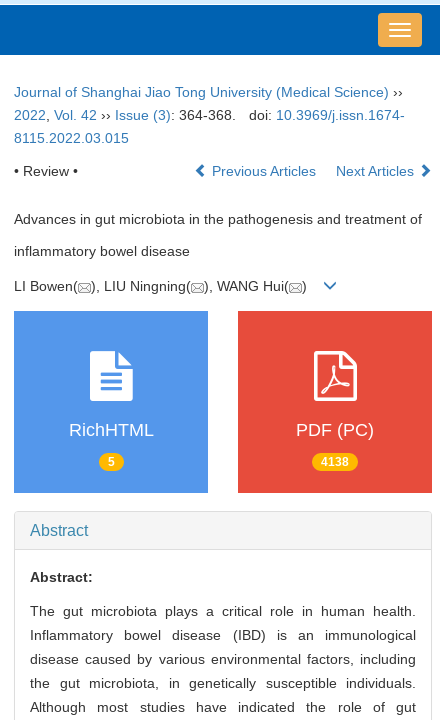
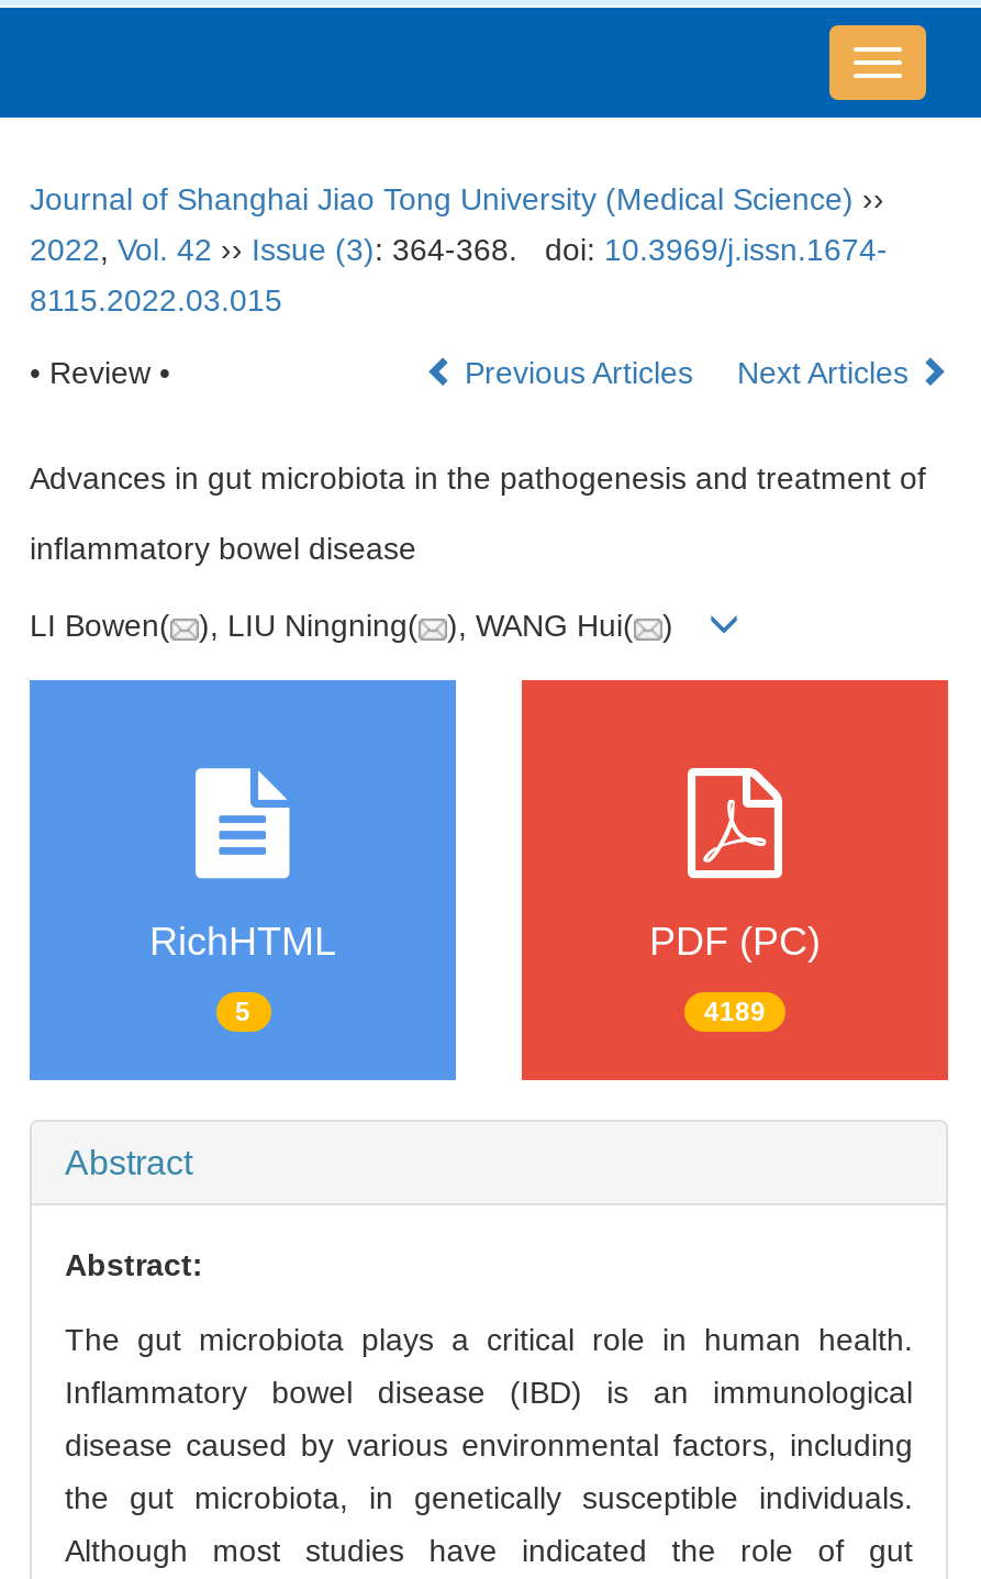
- 4138
+ 4189
